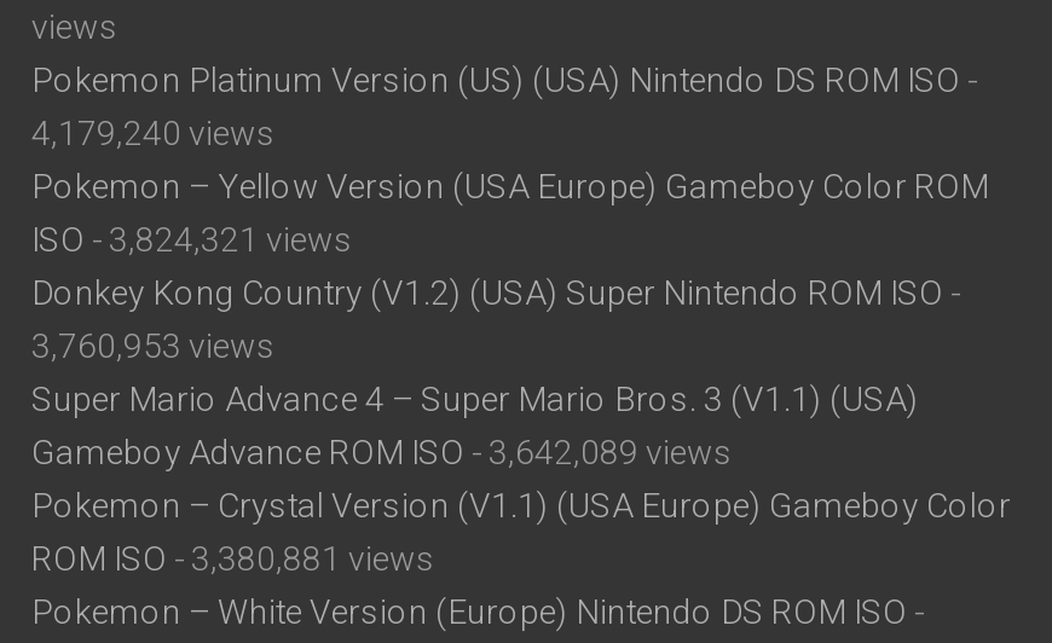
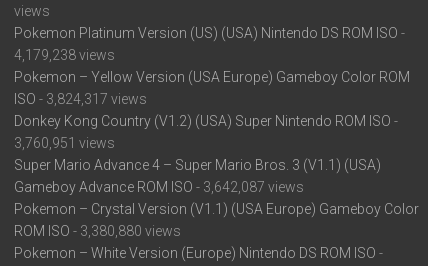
- 4,179,240 views
+ 4,179,238 views

- ISO - 3,824,321 views
+ ISO - 3,824,317 views

- 3,760,953 views
+ 3,760,951 views

- Gameboy Advance ROM ISO - 3,642,089 views
+ Gameboy Advance ROM ISO - 3,642,087 views

- ROM ISO - 3,380,881 views
+ ROM ISO - 3,380,880 views
